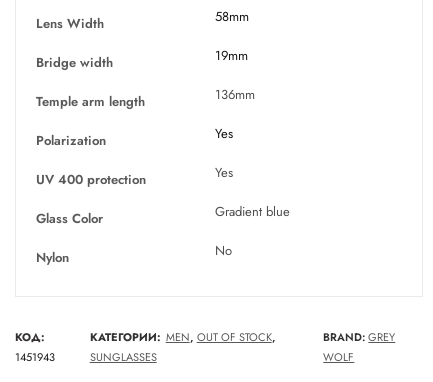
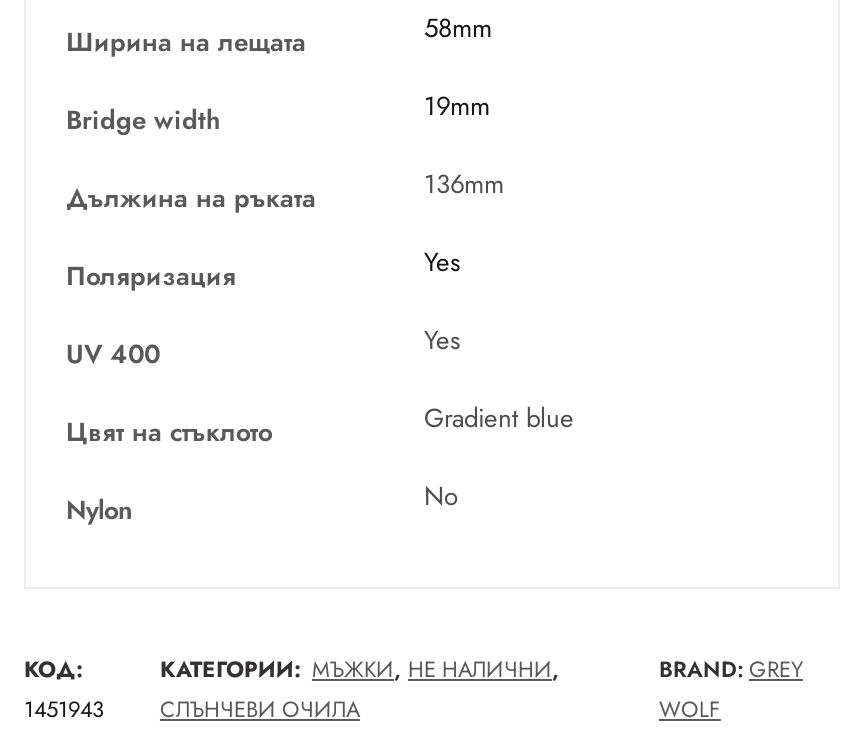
- Lens Width
+ Ширина на лещата

- Temple arm length
+ Дължина на ръката

- Polarization
+ Поляризация

- UV 400 protection
+ UV 400

- Glass Color
+ Цвят на стъклото

- КАТЕГОРИИ: MEN, OUT OF STOCK,
- SUNGLASSES
+ КАТЕГОРИИ: МЪЖКИ, НЕ НАЛИЧНИ,
+ СЛЪНЧЕВИ ОЧИЛА
